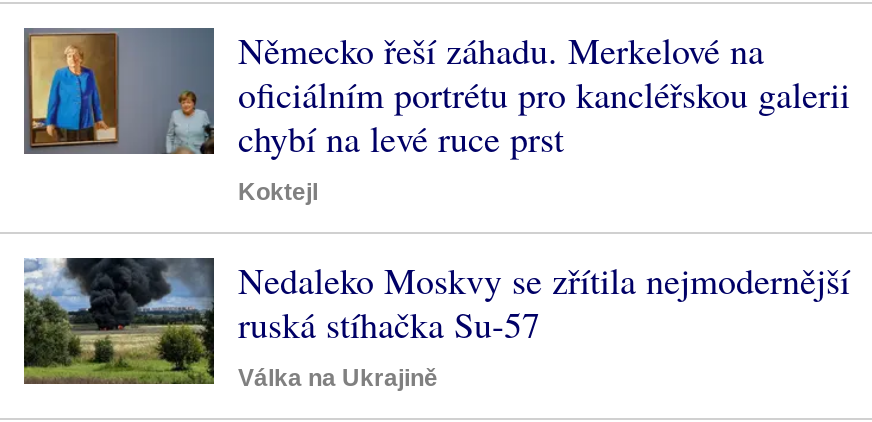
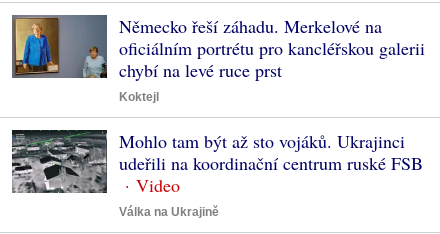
- [image]
- Nedaleko Moskvy se zřítila nejmodernější
- ruská stíhačka Su-57
+ [image]
+ Mohlo tam být až sto vojáků. Ukrajinci
+ udeřili na koordinační centrum ruské FSB
